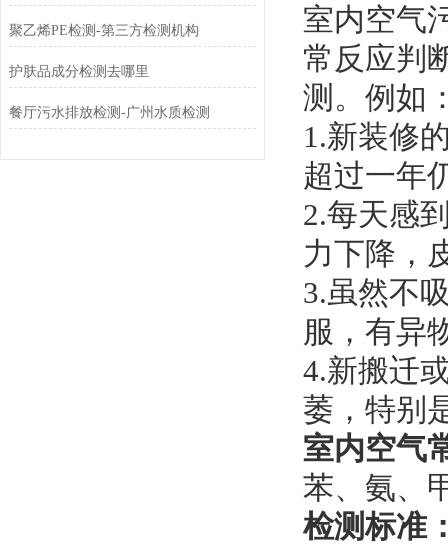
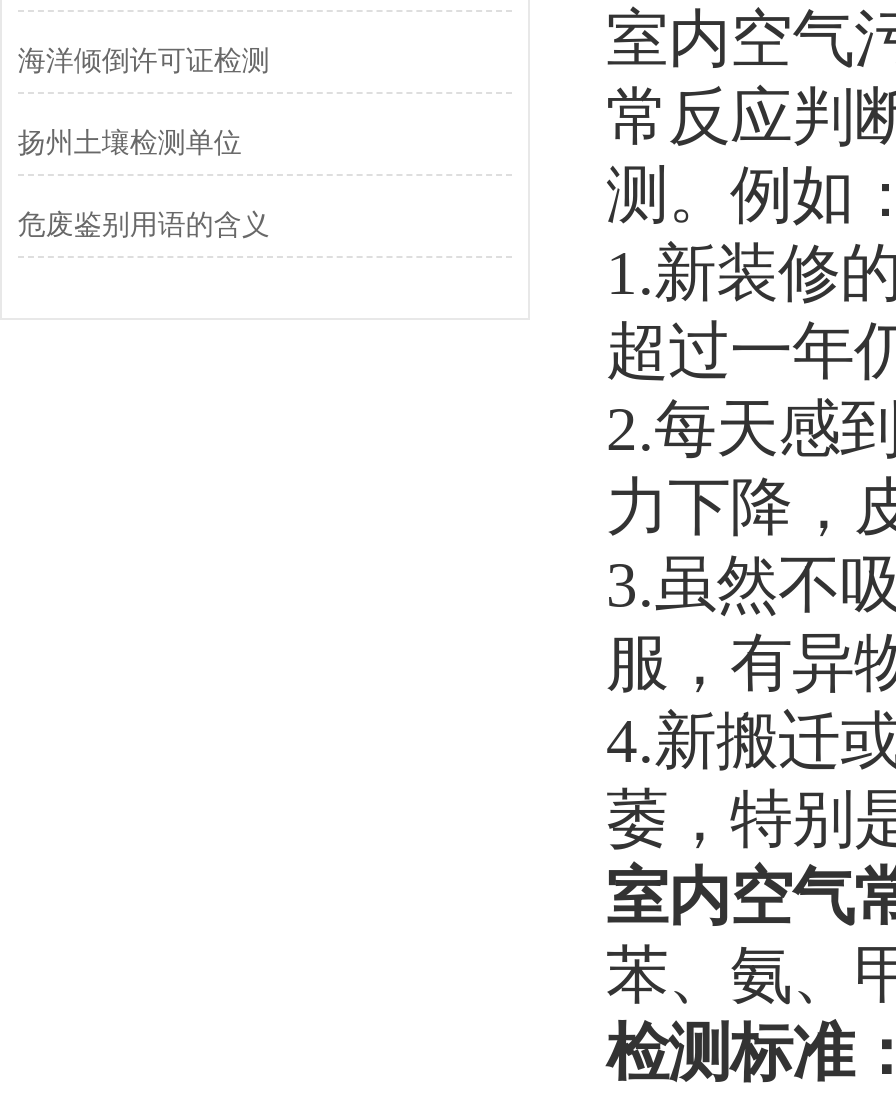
- 聚乙烯PE检测-第三方检测机构
+ 海洋倾倒许可证检测

- 护肤品成分检测去哪里
+ 扬州土壤检测单位

- 餐厅污水排放检测-广州水质检测
+ 危废鉴别用语的含义
